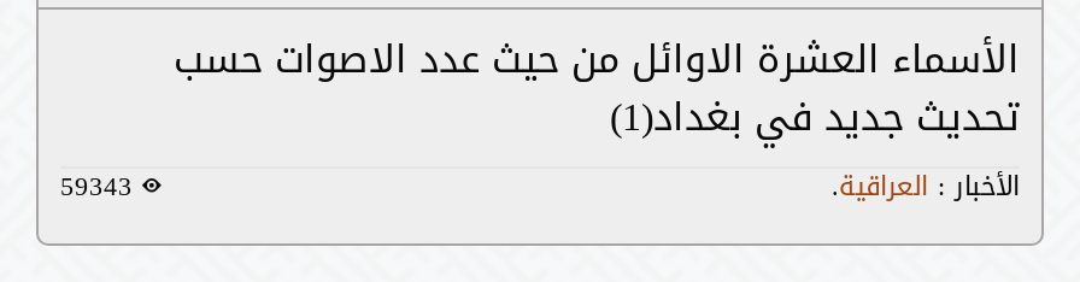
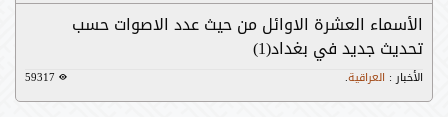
- 59343
+ 59317
